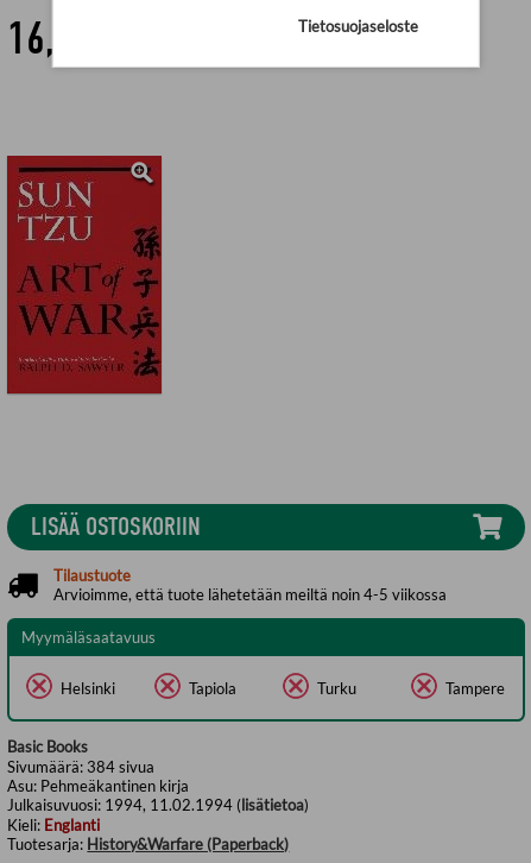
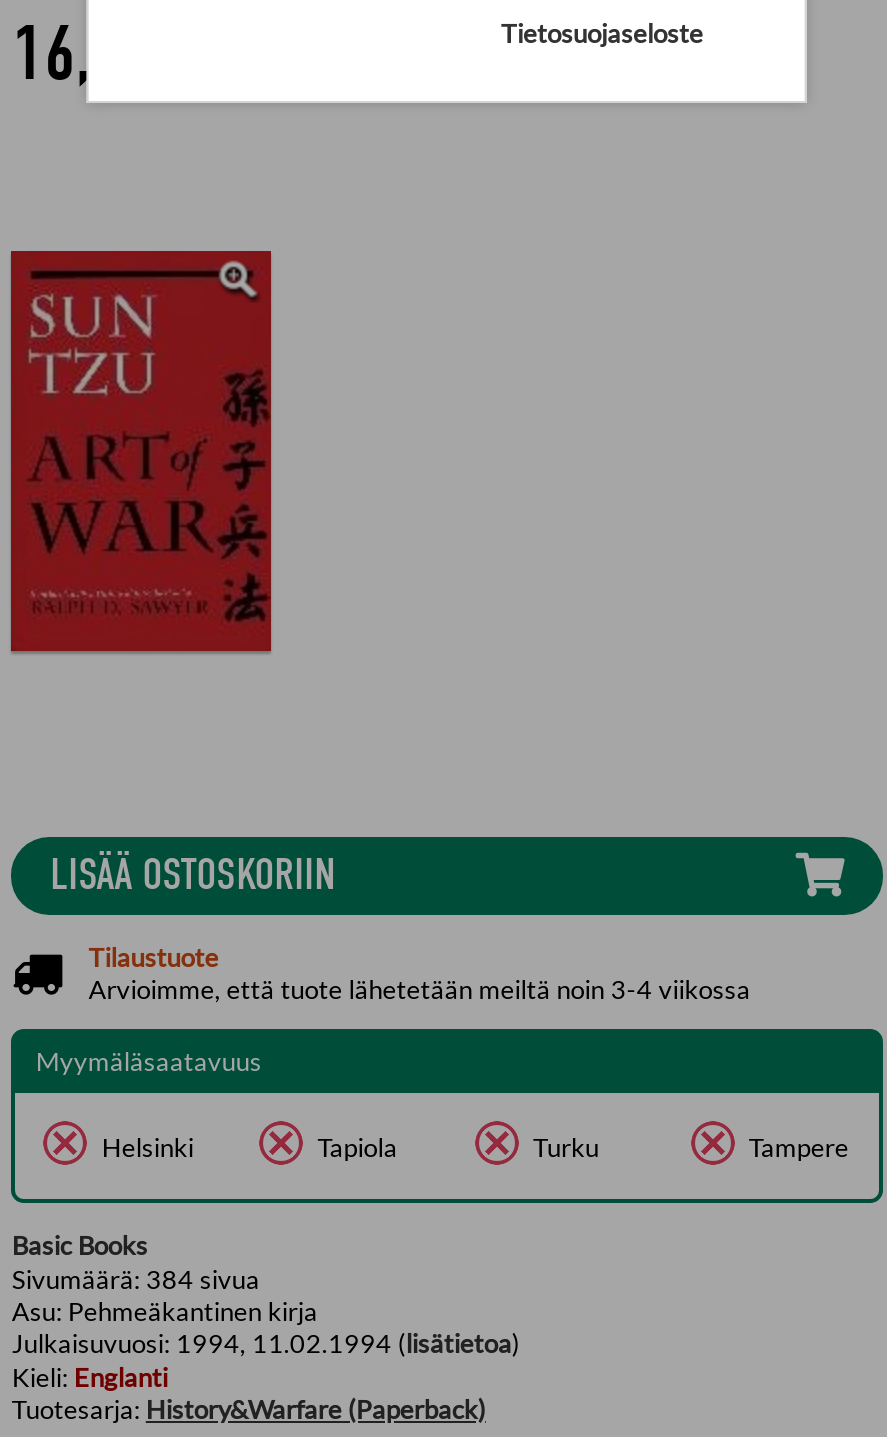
- Arvioimme, että tuote lähetetään meiltä noin 4-5 viikossa
+ Arvioimme, että tuote lähetetään meiltä noin 3-4 viikossa
